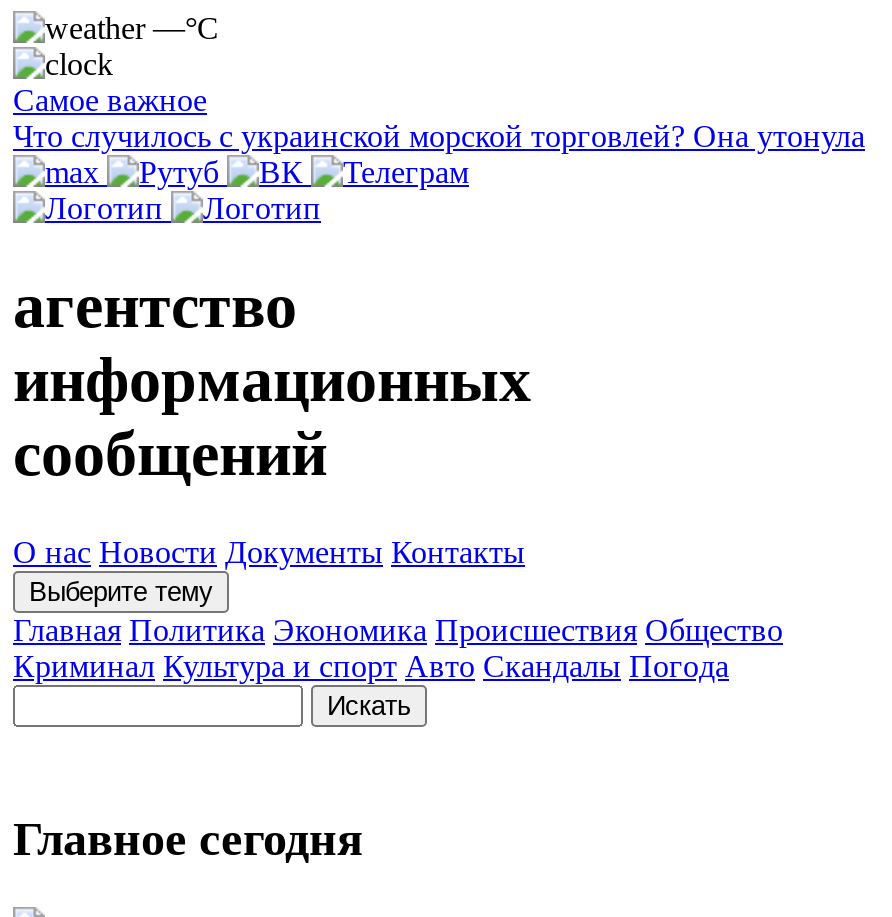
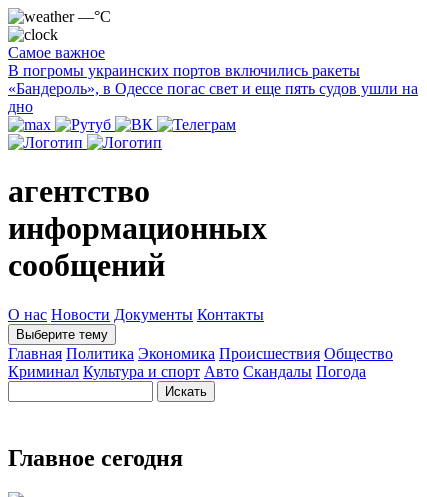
- Что случилось с украинской морской торговлей? Она утонула
+ В погромы украинских портов включились ракеты
+ «Бандероль», в Одессе погас свет и еще пять судов ушли на
+ дно
